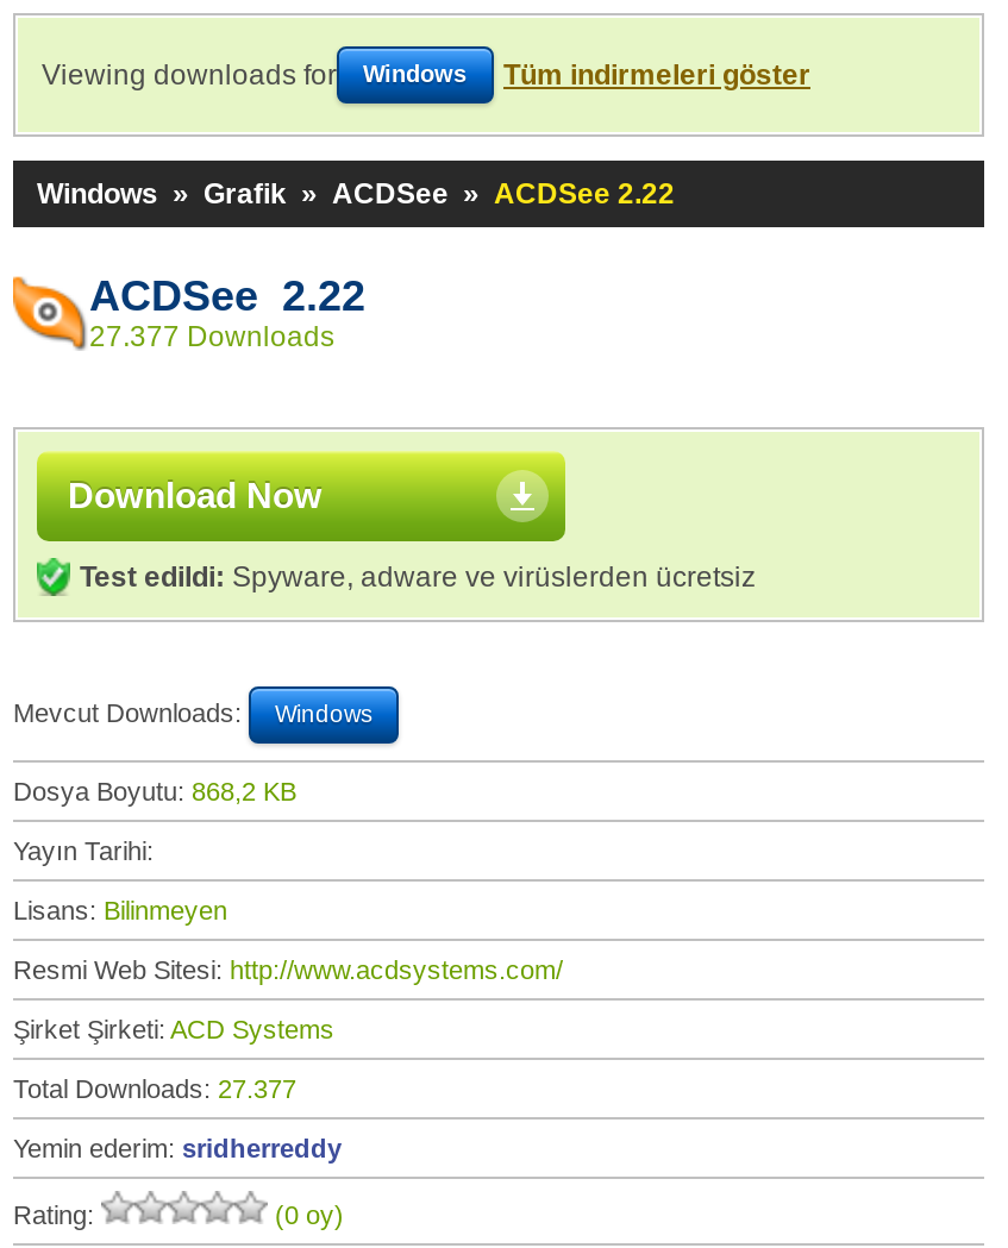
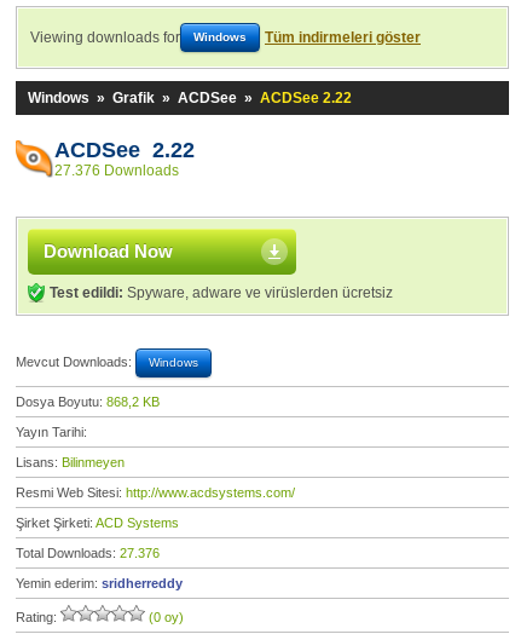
- 27.377 Downloads
+ 27.376 Downloads

- Total Downloads: 27.377
+ Total Downloads: 27.376
